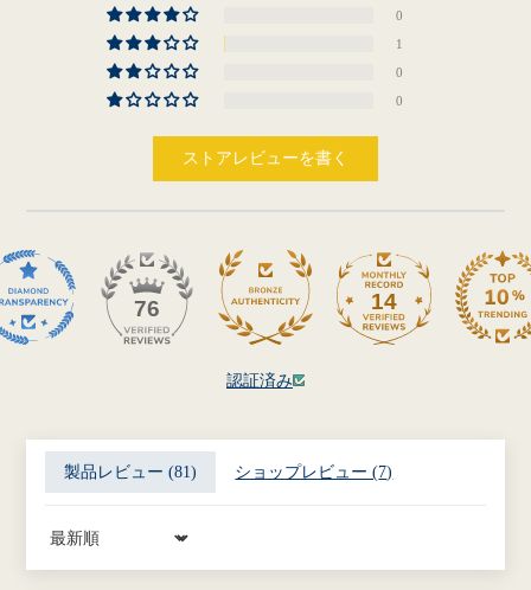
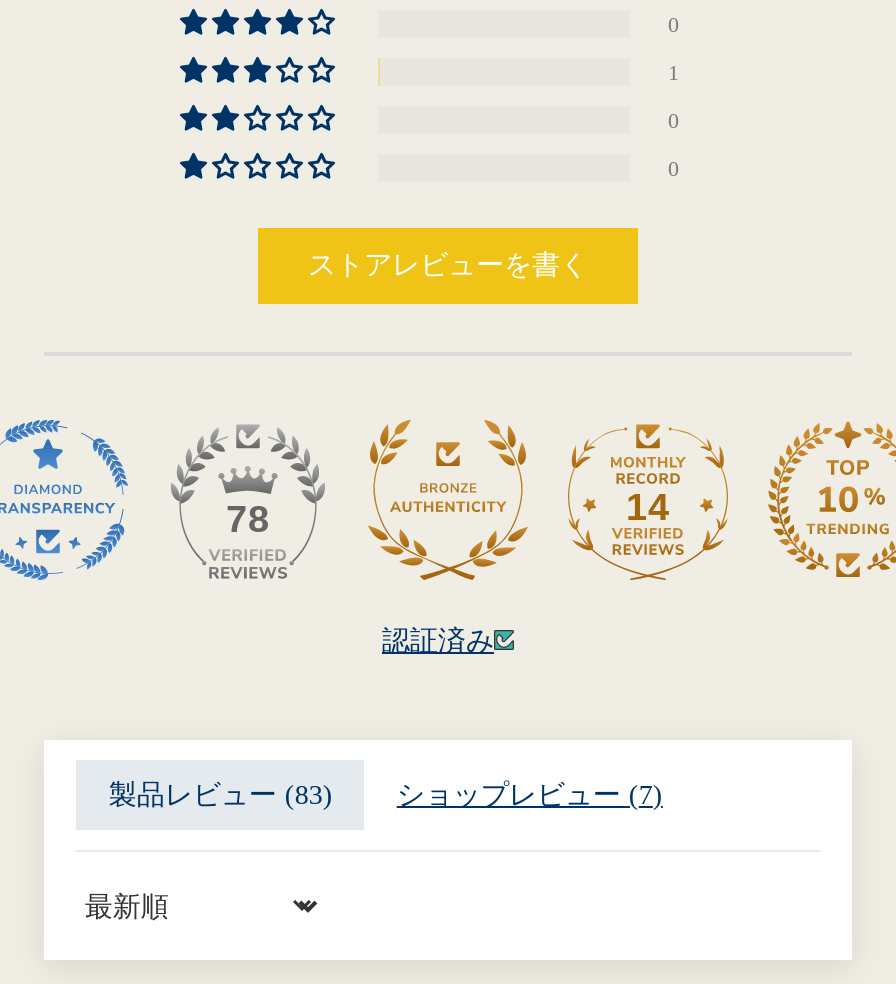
- 76
+ 78

- 製品レビュー (81)
+ 製品レビュー (83)
